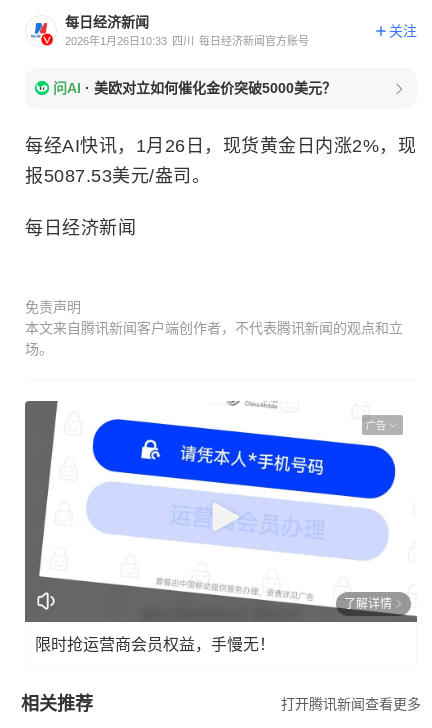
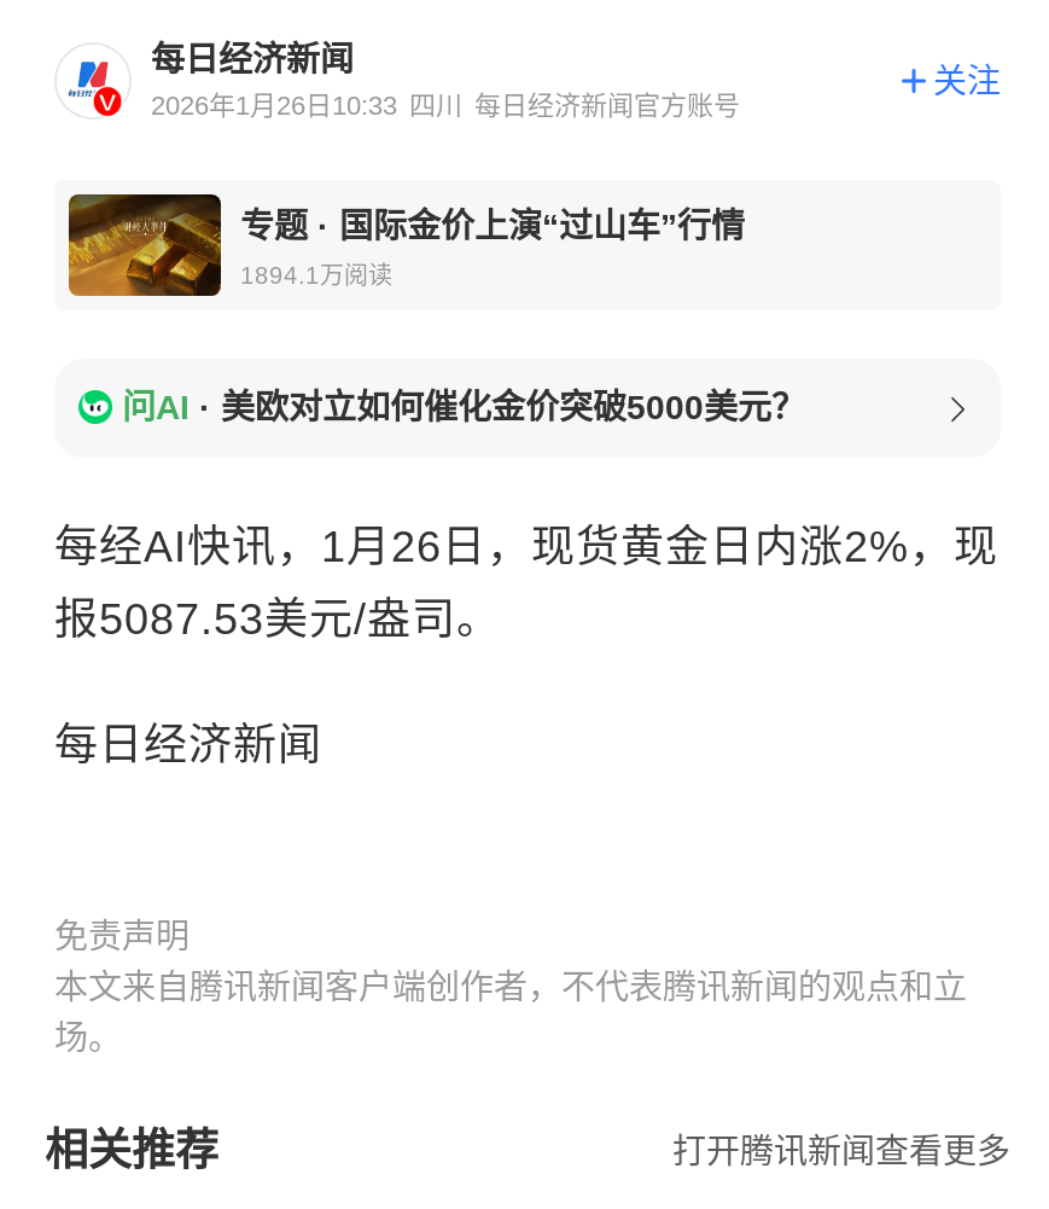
+ [image]
+ 专题·国际金价上演“过山车”行情
+ 1894.1万阅读

moved down: 问AI ·美欧对立如何催化金价突破5000美元？ | 每经AI快讯，1月26日，现货黄金日内涨2%，现 | 报5087.53美元/盎司。 | 每日经济新闻 | 免责声明 | 本文来自腾讯新闻客户端创作者，不代表腾讯新闻的观点和立 | 场。

- [image]
- 广告

- 了解详情
- 限时抢运营商会员权益，手慢无！
